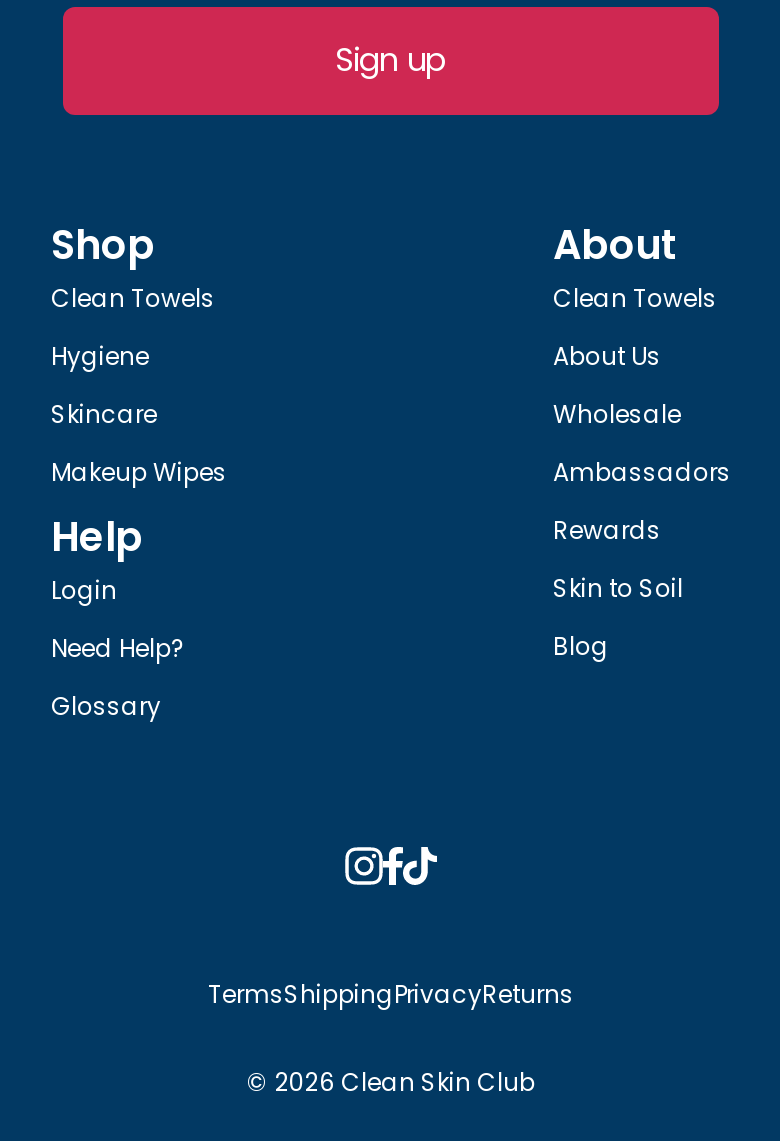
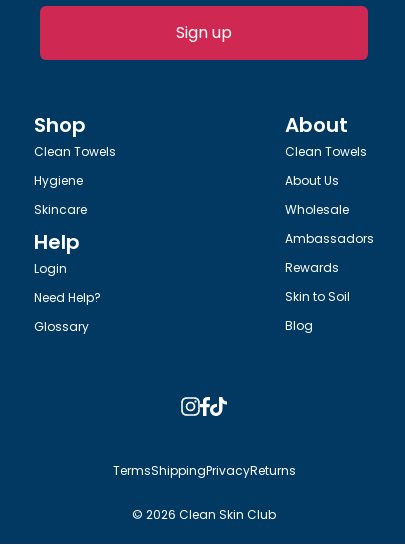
- Makeup Wipes
